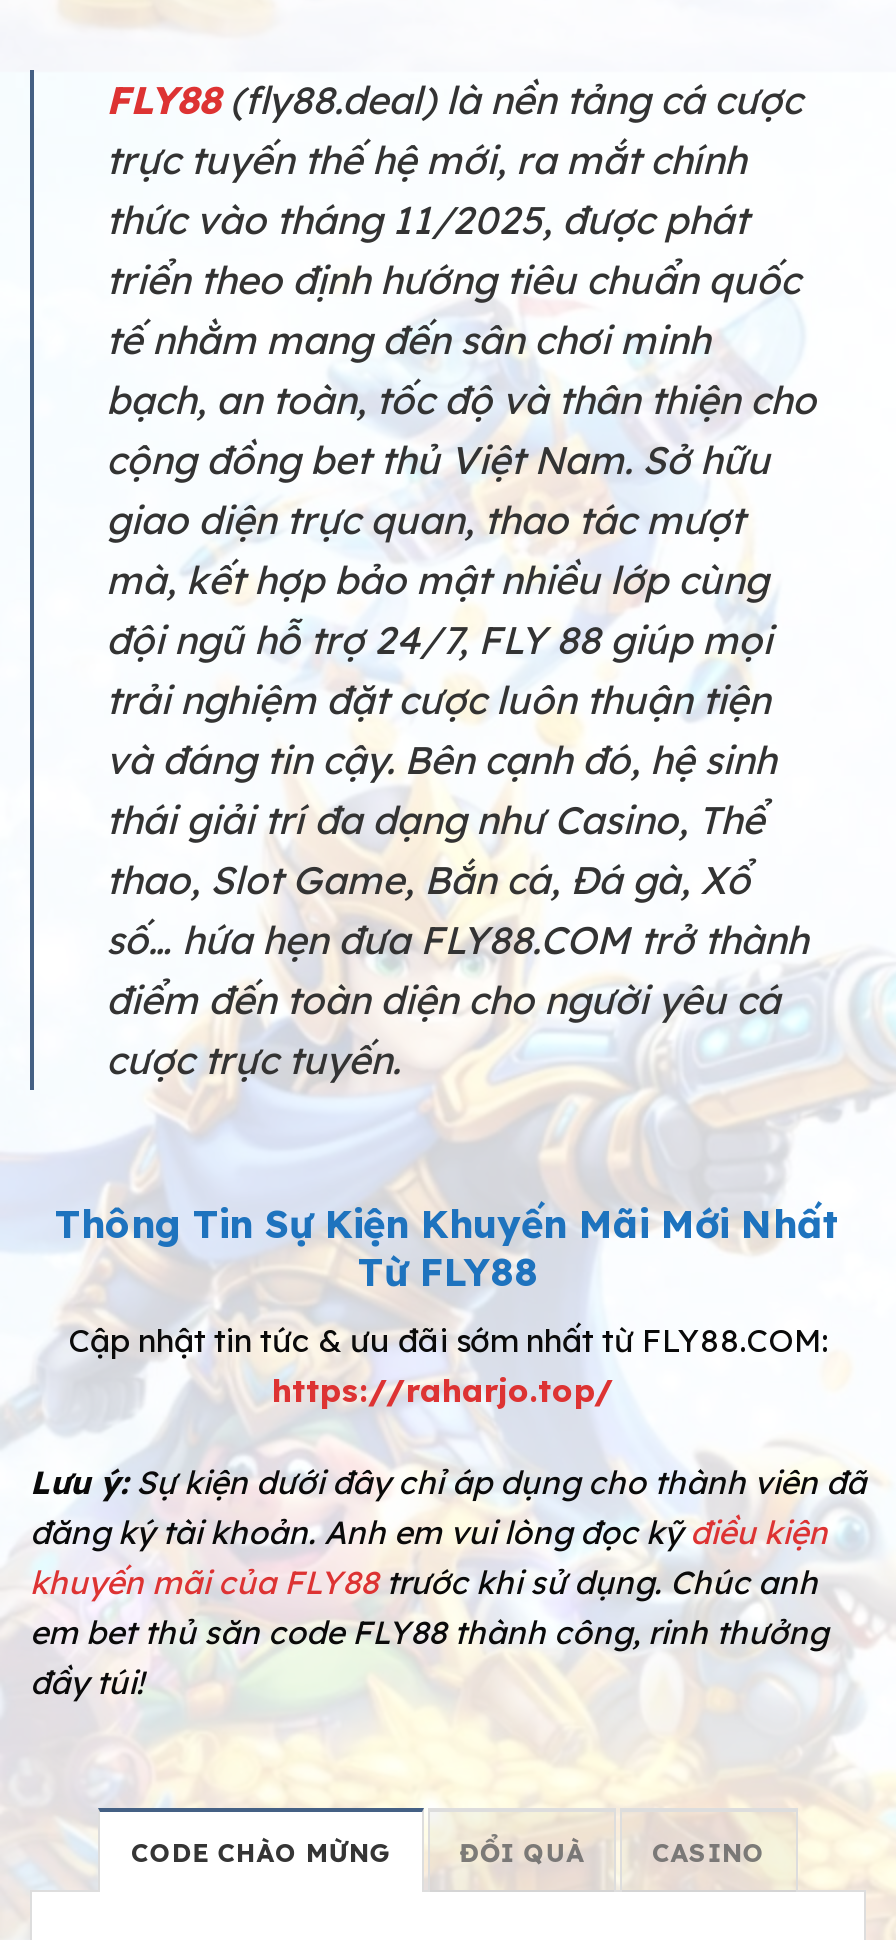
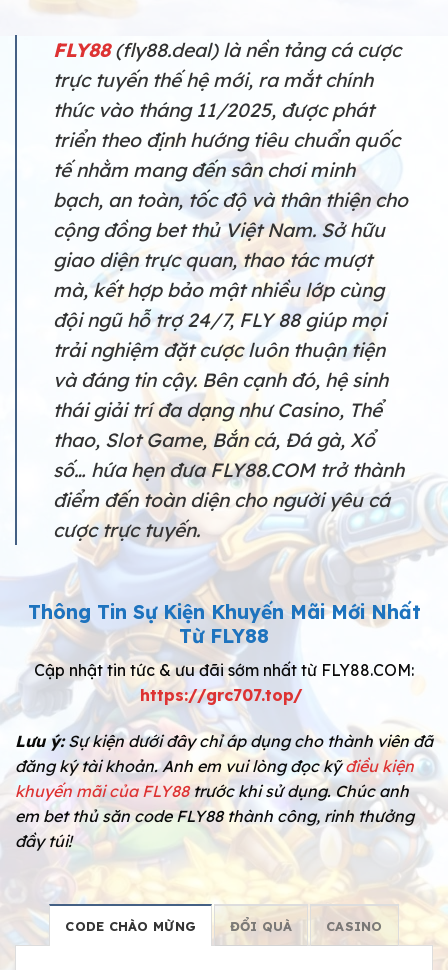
- https://raharjo.top/
+ https://grc707.top/
